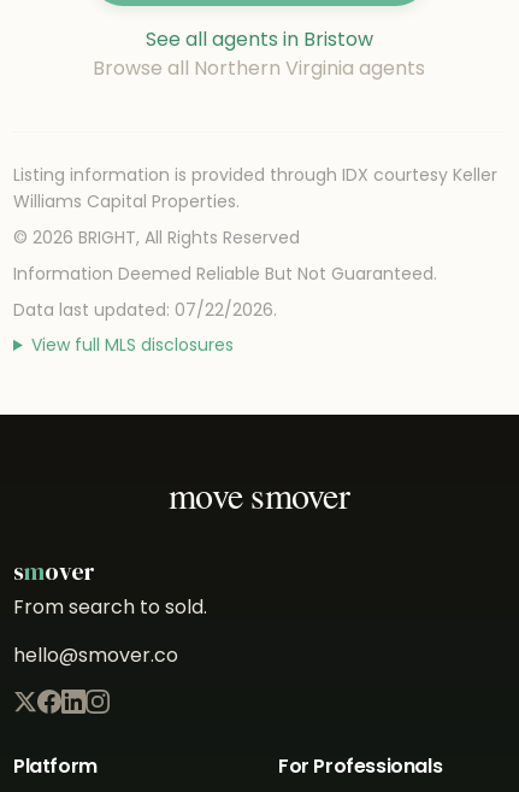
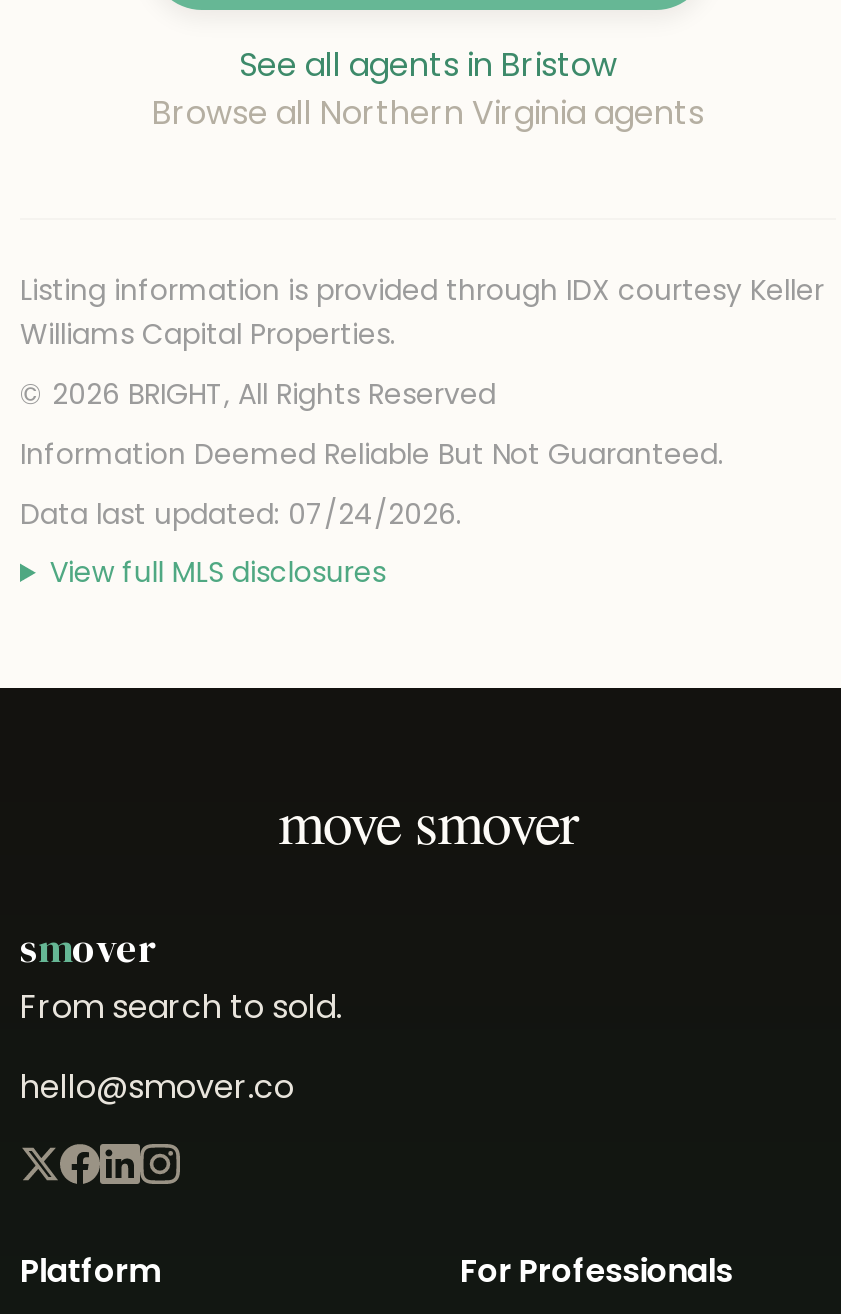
- Data last updated: 07/22/2026.
+ Data last updated: 07/24/2026.
